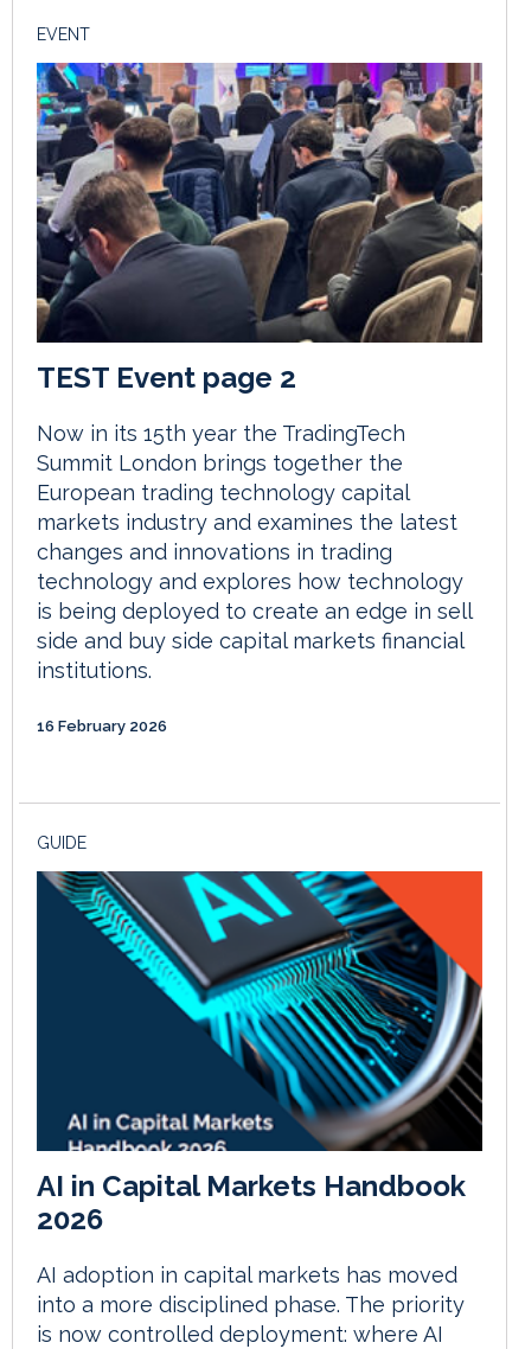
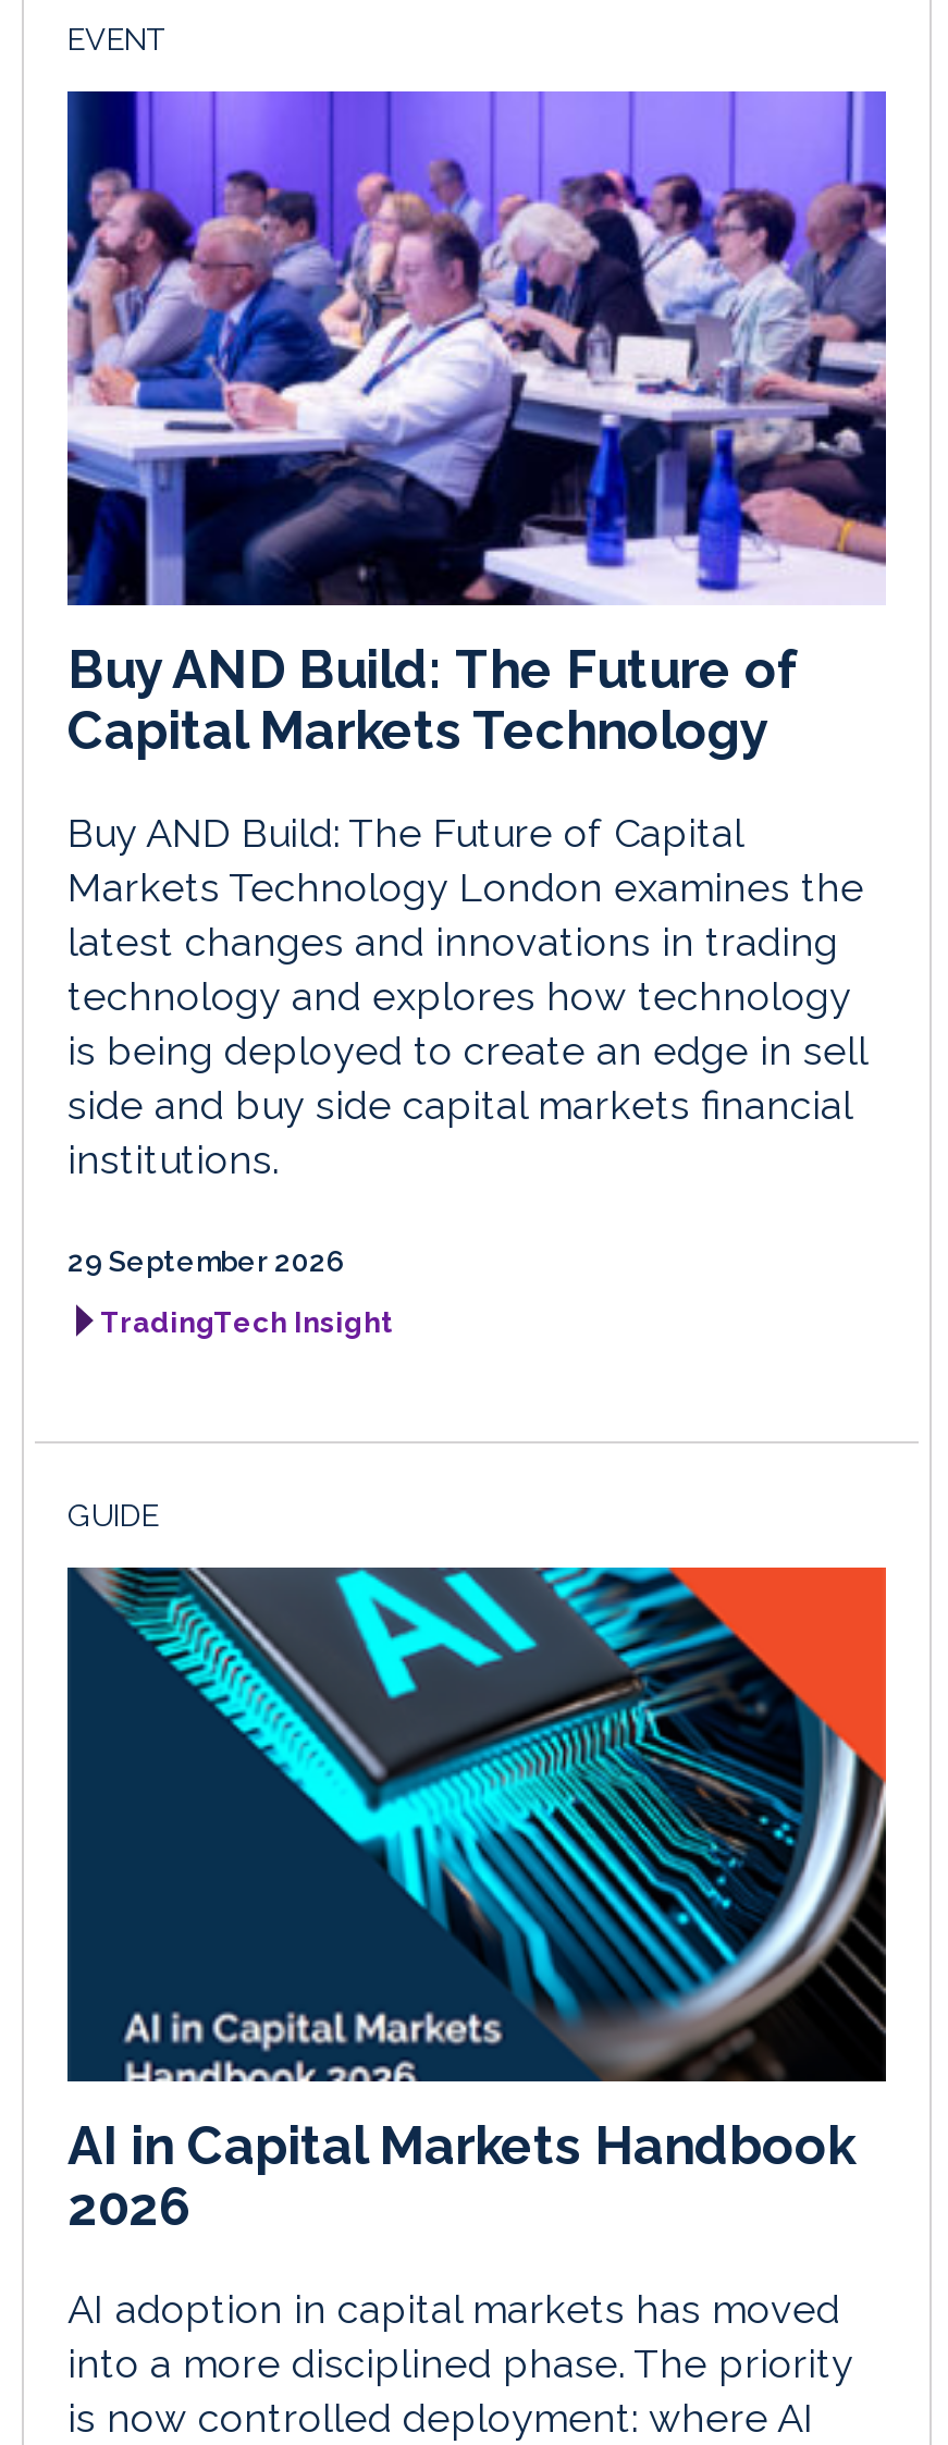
- [image]
- TEST Event page 2
+ [image]
+ Buy AND Build: The Future of
+ Capital Markets Technology

- Now in its 15th year the TradingTech
- Summit London brings together the
- European trading technology capital
- markets industry and examines the latest
- changes and innovations in trading
+ Buy AND Build: The Future of Capital
+ Markets Technology London examines the
+ latest changes and innovations in trading

moved up: technology and explores how technology | is being deployed to create an edge in sell | side and buy side capital markets financial | institutions.

- 16 February 2026
+ 29 September 2026
+ TradingTech Insight
